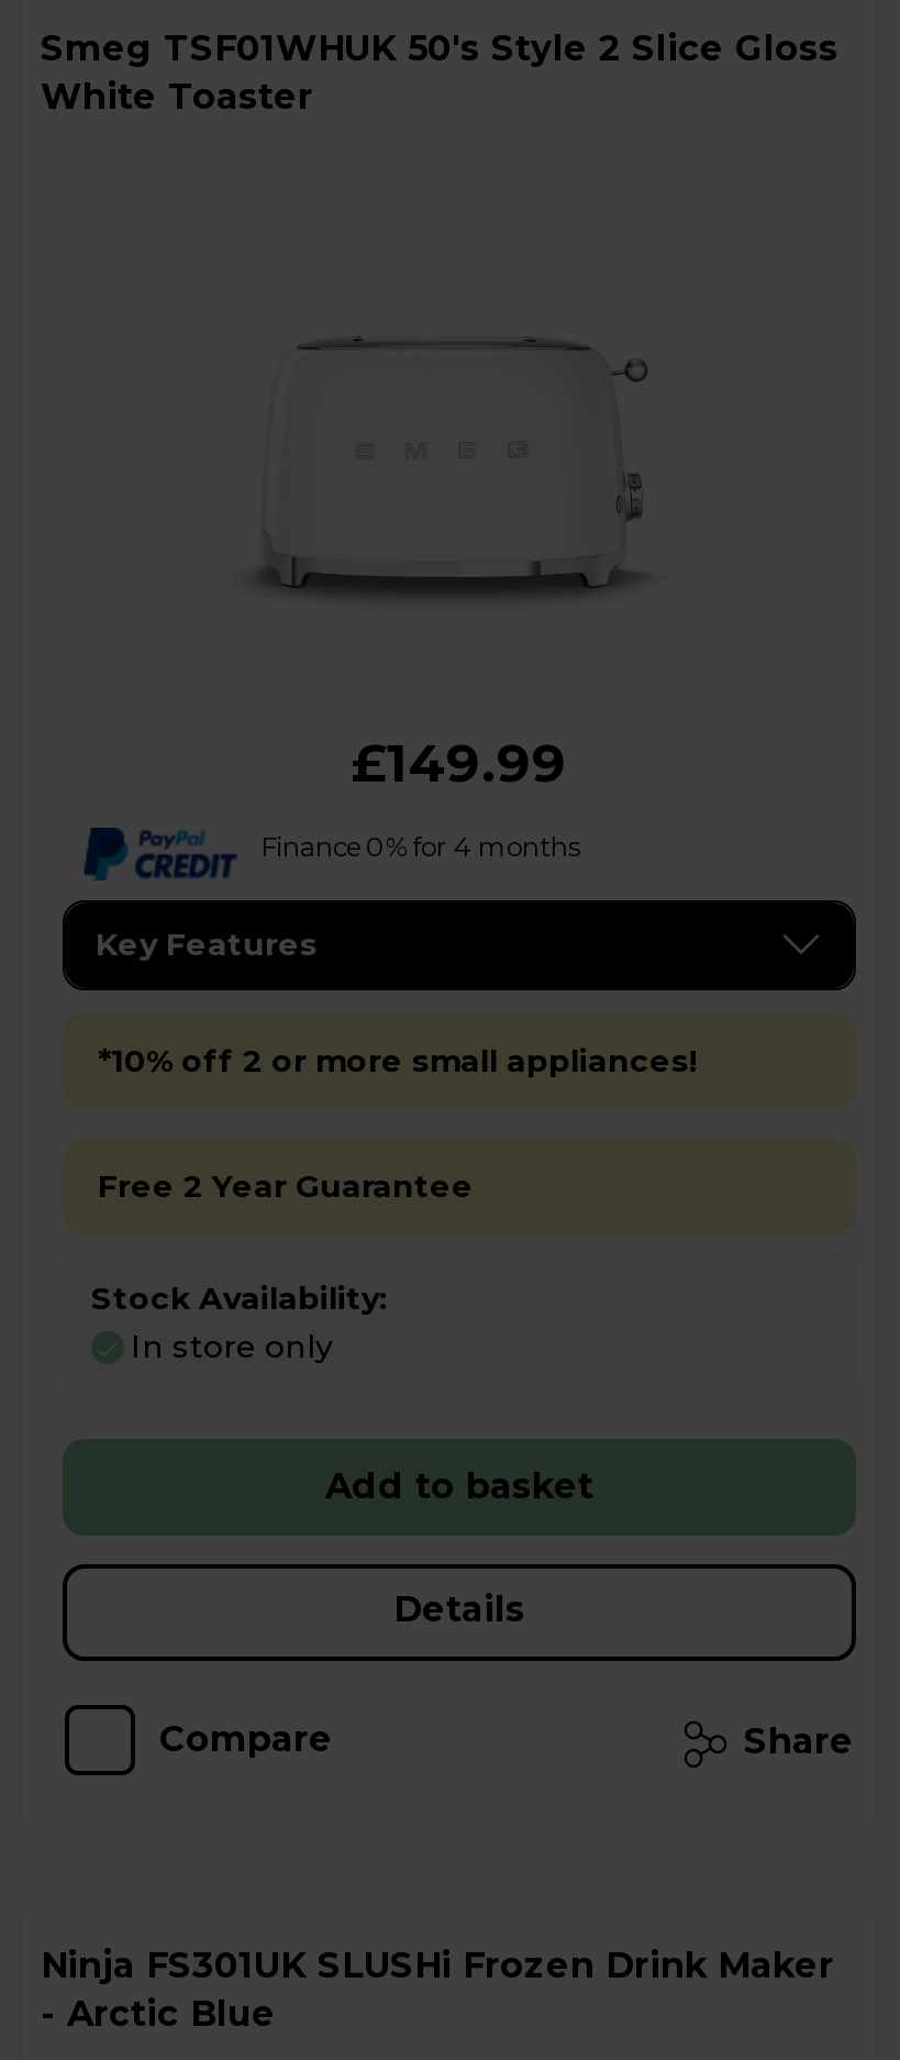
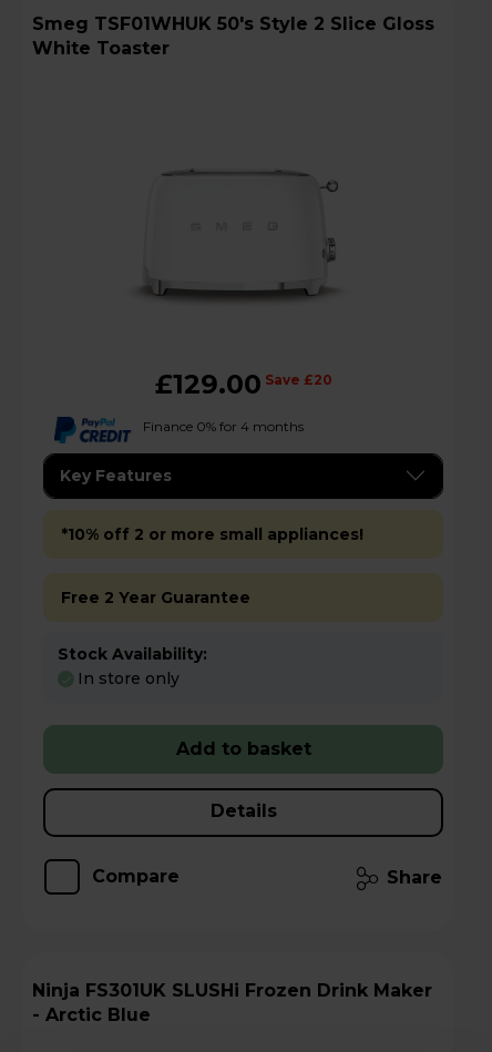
- £149.99
+ £129.00 Save £20
